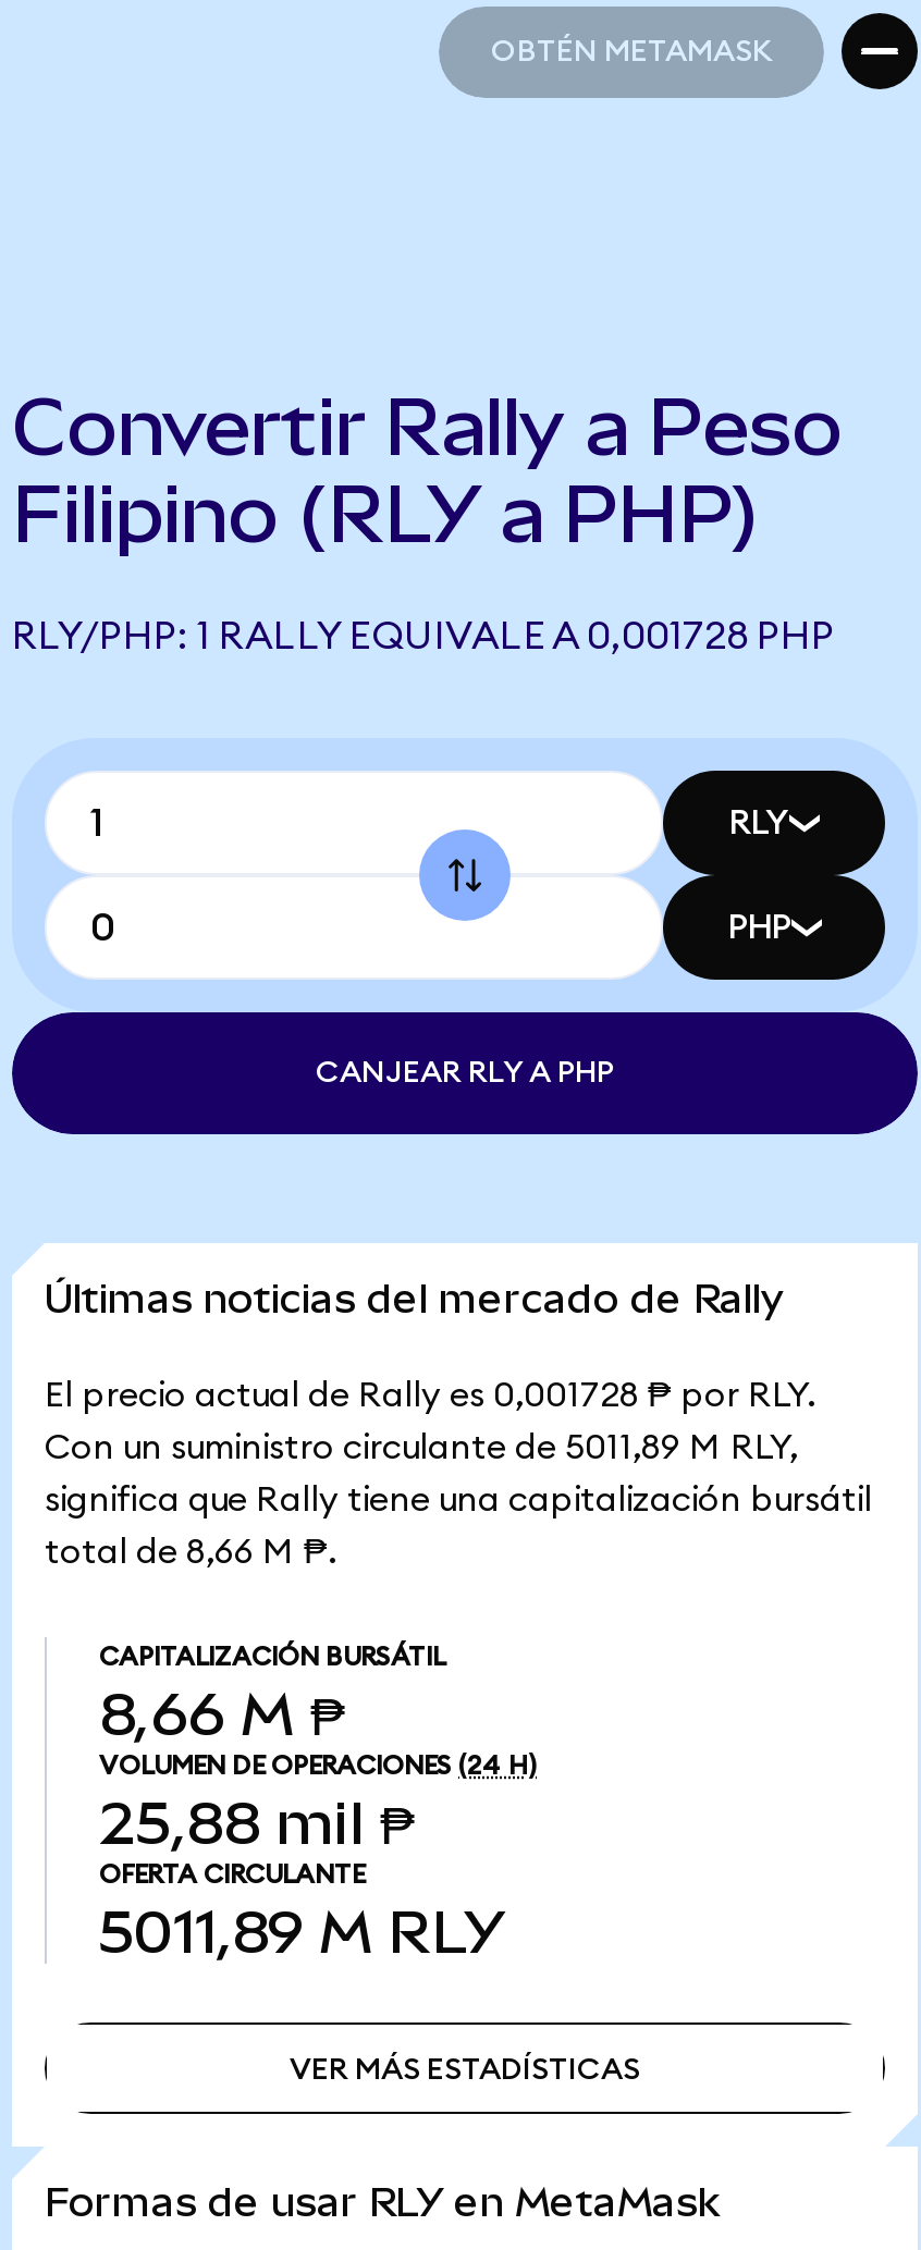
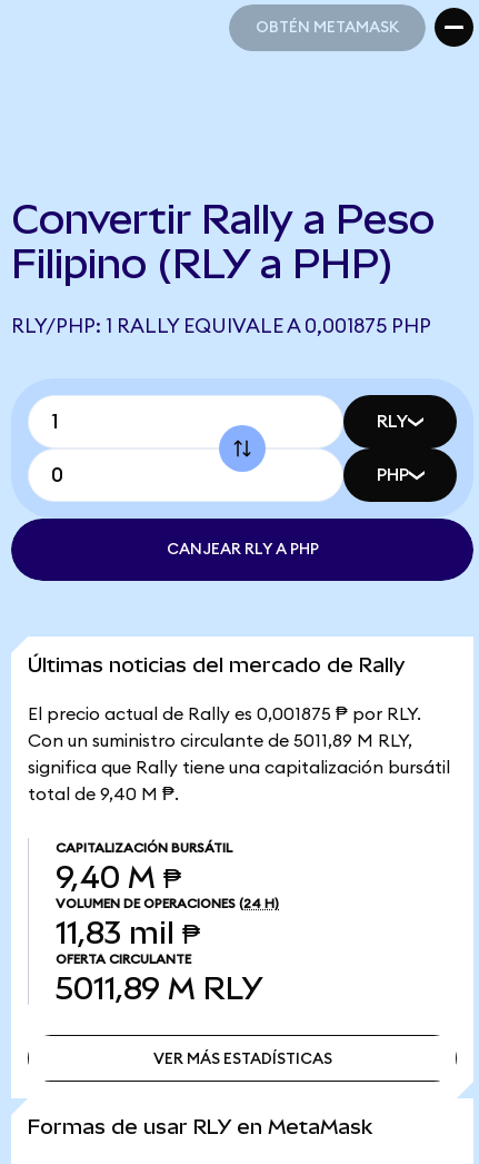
- RLY/PHP: 1 RALLY EQUIVALE A 0,001728 PHP
+ RLY/PHP: 1 RALLY EQUIVALE A 0,001875 PHP

- El precio actual de Rally es 0,001728 ₱ por RLY.
+ El precio actual de Rally es 0,001875 ₱ por RLY.

- total de 8,66 M ₱.
+ total de 9,40 M ₱.

- 8,66 M ₱
+ 9,40 M ₱

- 25,88 mil ₱
+ 11,83 mil ₱
